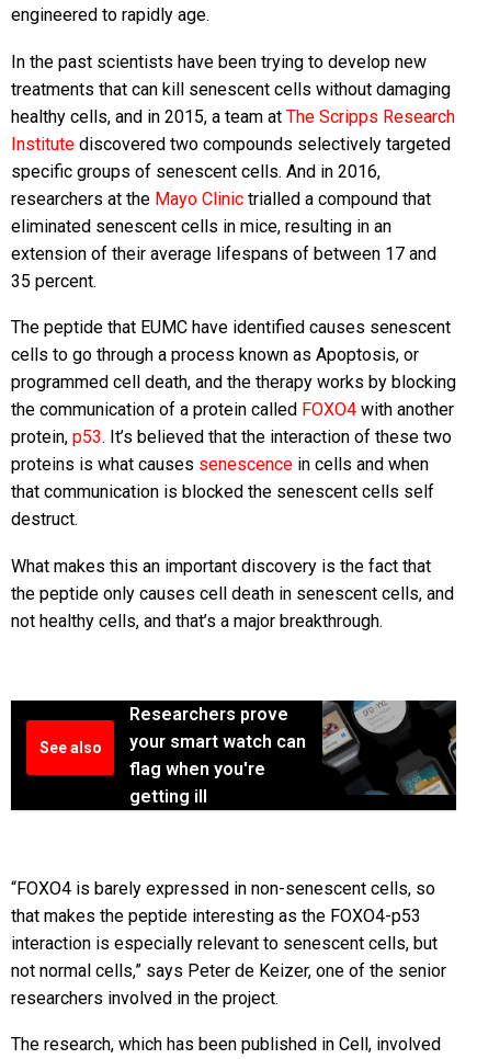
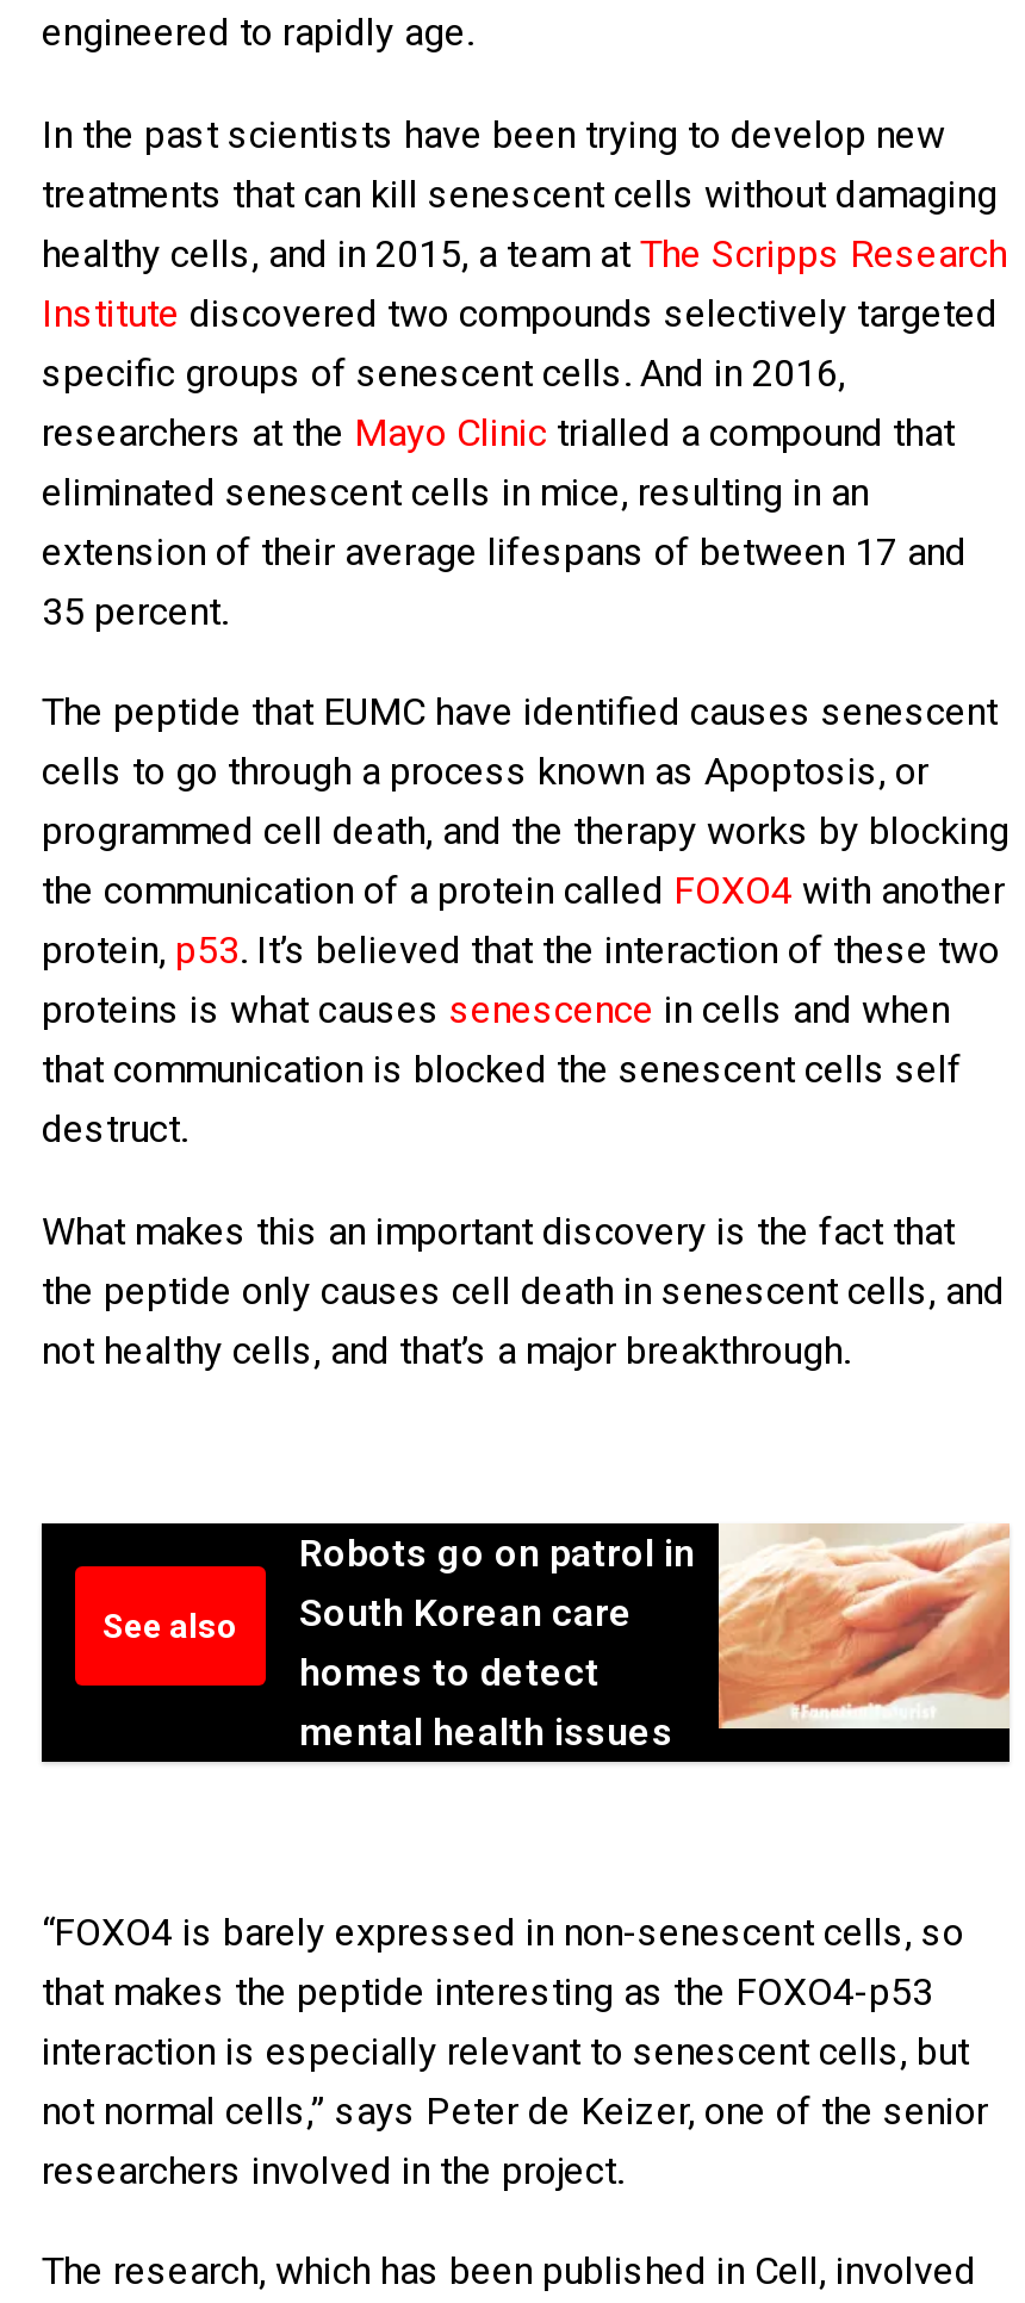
- [image]
- Researchers prove
- your smart watch can
- flag when you're
- getting ill
+ [image]
+ Robots go on patrol in
+ South Korean care
+ homes to detect
+ mental health issues
